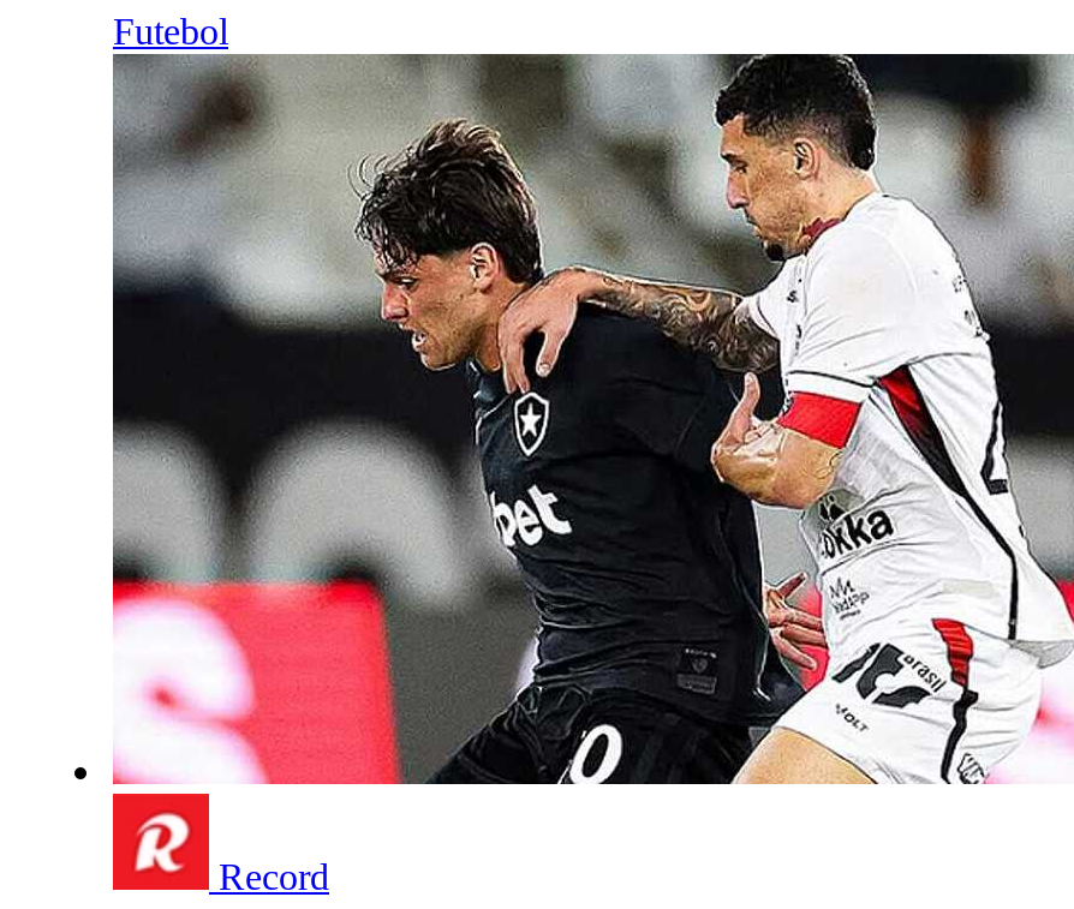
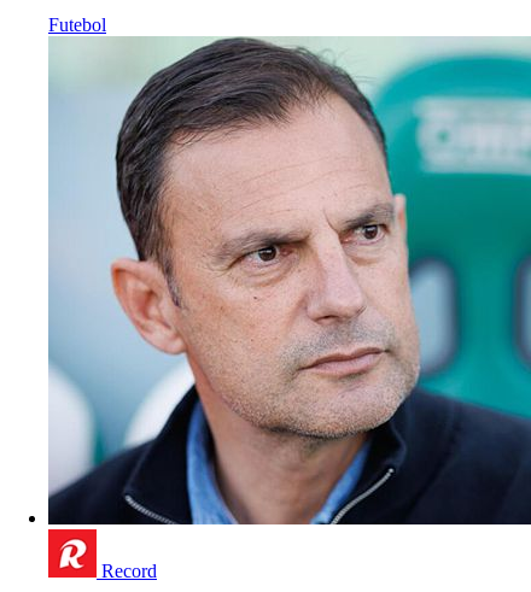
- [image]
+ [image]
